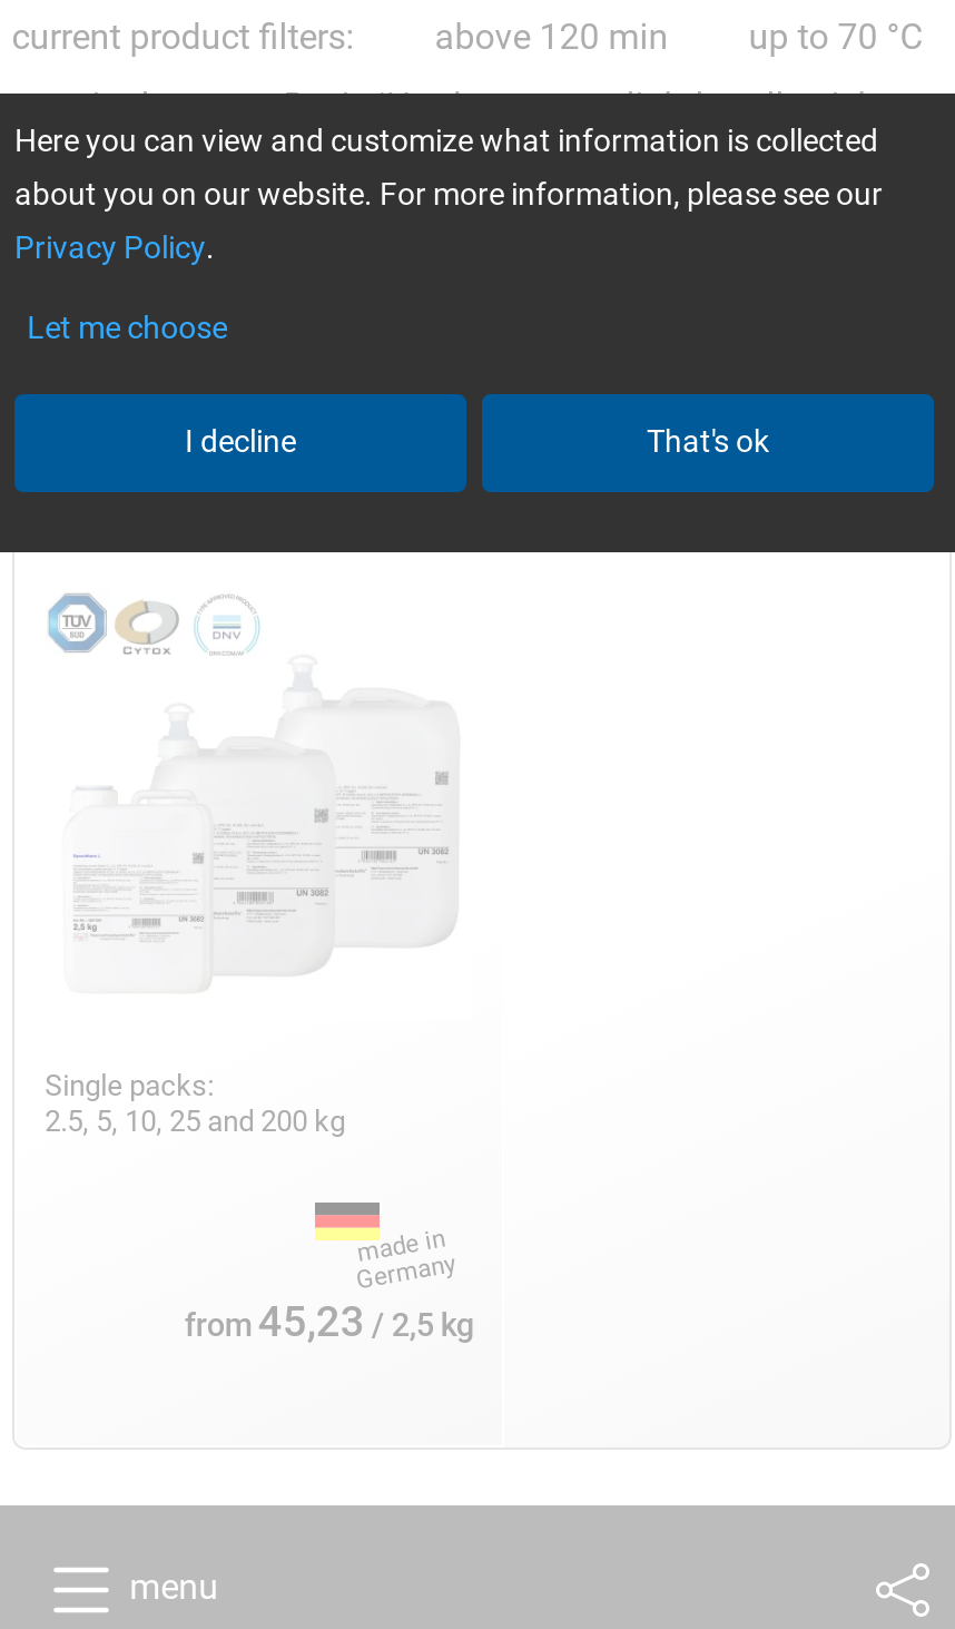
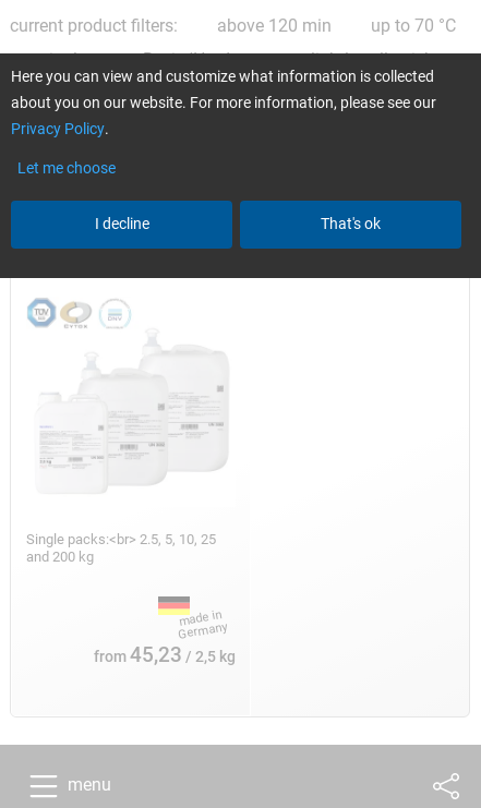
- Single packs:
- 2.5, 5, 10, 25 and 200 kg
+ Single packs:<br> 2.5, 5, 10, 25
+ and 200 kg
